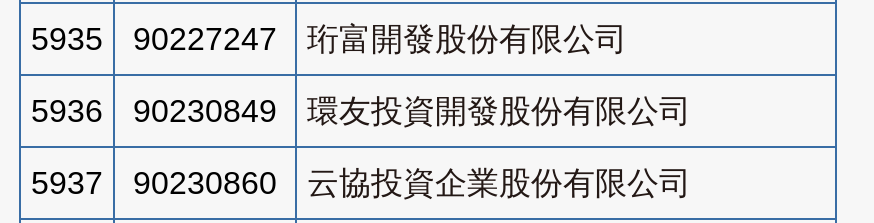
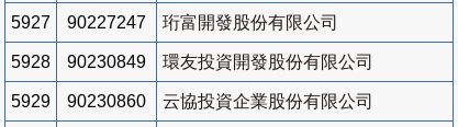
- 5935 90227247 珩富開發股份有限公司
+ 5927 90227247 珩富開發股份有限公司

- 5936 90230849 環友投資開發股份有限公司
+ 5928 90230849 環友投資開發股份有限公司

- 5937 90230860 云協投資企業股份有限公司
+ 5929 90230860 云協投資企業股份有限公司
